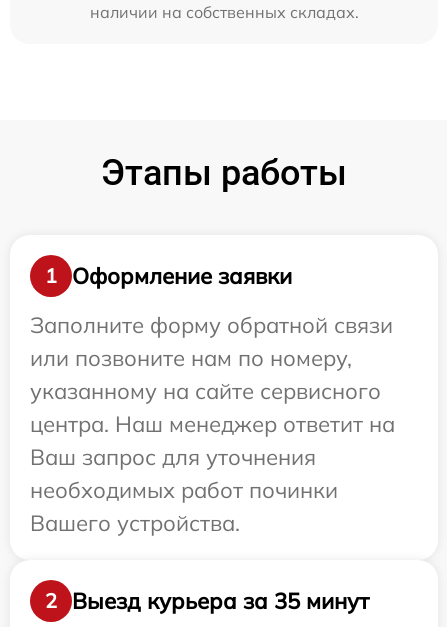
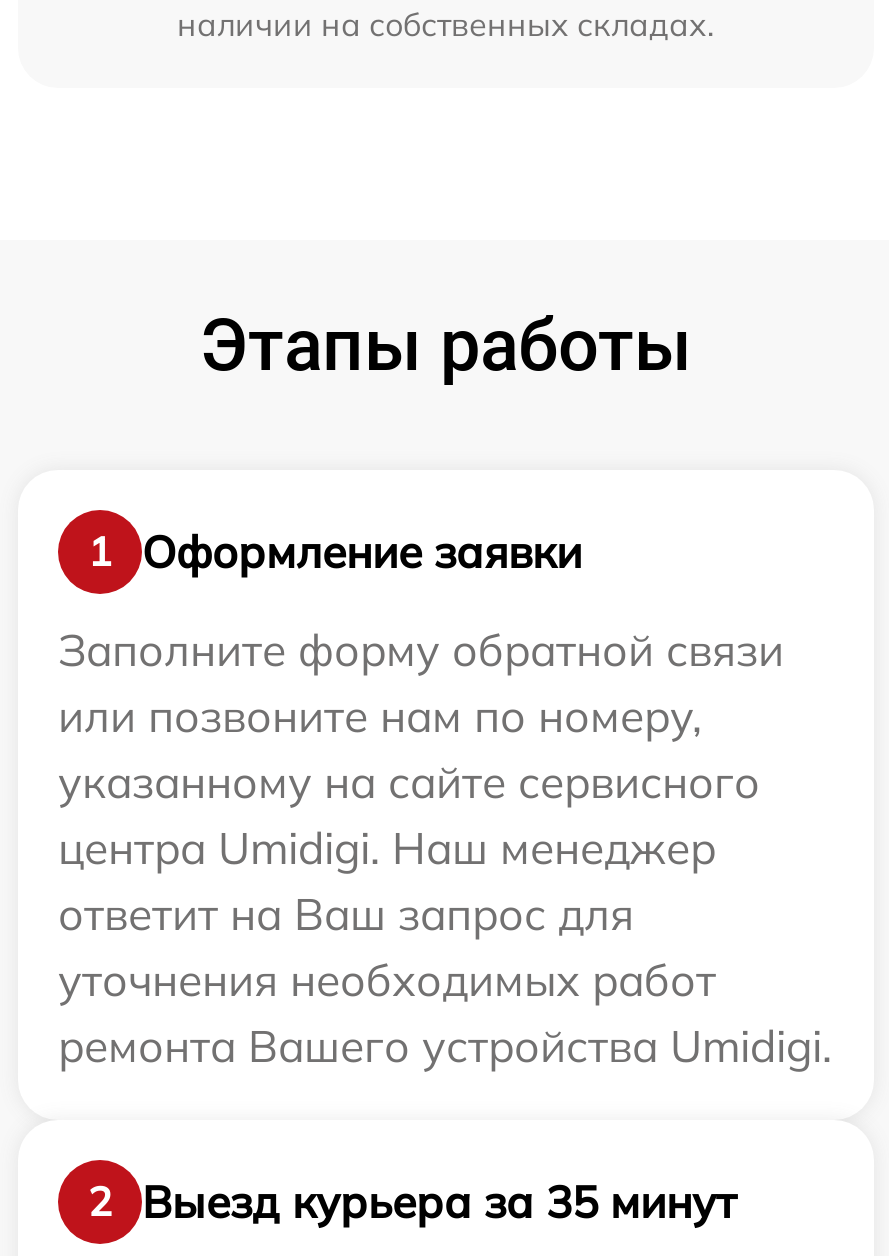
- центра. Наш менеджер ответит на
- Ваш запрос для уточнения
- необходимых работ починки
- Вашего устройства.
+ центра Umidigi. Наш менеджер
+ ответит на Ваш запрос для
+ уточнения необходимых работ
+ ремонта Вашего устройства Umidigi.
